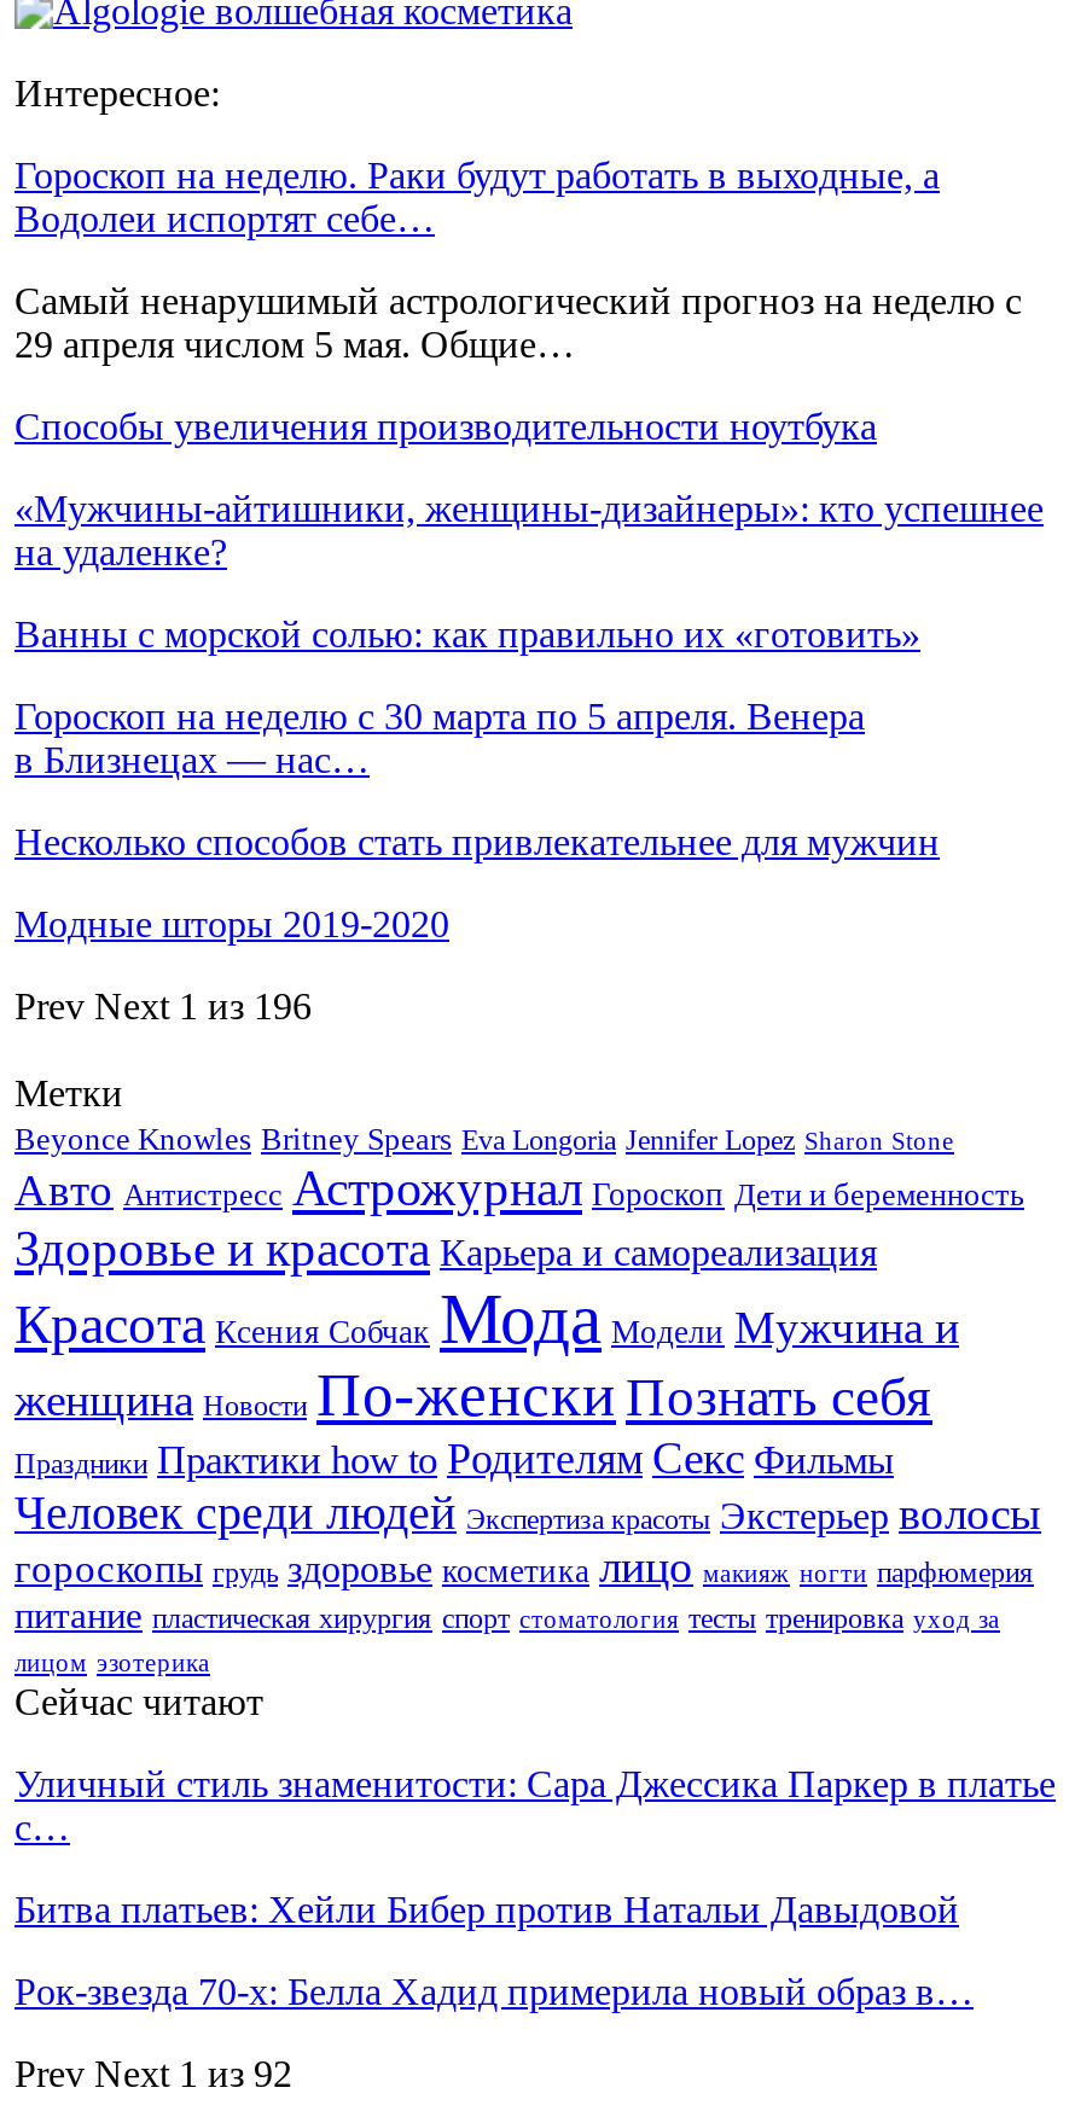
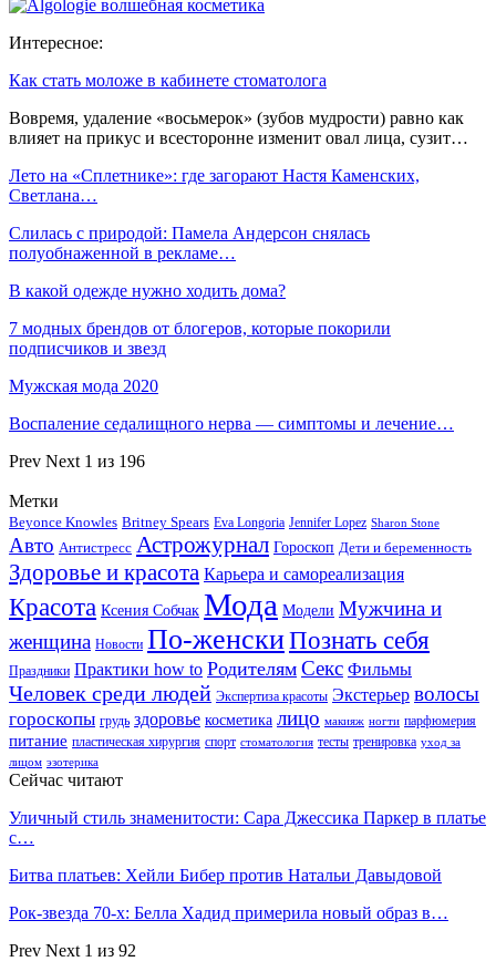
- Гороскоп на неделю. Раки будут работать в выходные, а
- Водолеи испортят себе…
+ Как стать моложе в кабинете стоматолога

- Самый ненарушимый астрологический прогноз на неделю с
- 29 апреля числом 5 мая. Общие…
+ Вовремя, удаление «восьмерок» (зубов мудрости) равно как
+ влияет на прикус и всесторонне изменит овал лица, сузит…

- Способы увеличения производительности ноутбука
+ Лето на «Сплетнике»: где загорают Настя Каменских,
+ Светлана…

- «Мужчины-айтишники, женщины-дизайнеры»: кто успешнее
- на удаленке?
+ Слилась с природой: Памела Андерсон снялась
+ полуобнаженной в рекламе…

- Ванны с морской солью: как правильно их «готовить»
+ В какой одежде нужно ходить дома?

- Гороскоп на неделю с 30 марта по 5 апреля. Венера
- в Близнецах — нас…
+ 7 модных брендов от блогеров, которые покорили
+ подписчиков и звезд

- Несколько способов стать привлекательнее для мужчин
+ Мужская мода 2020

- Модные шторы 2019-2020
+ Воспаление седалищного нерва — симптомы и лечение…
